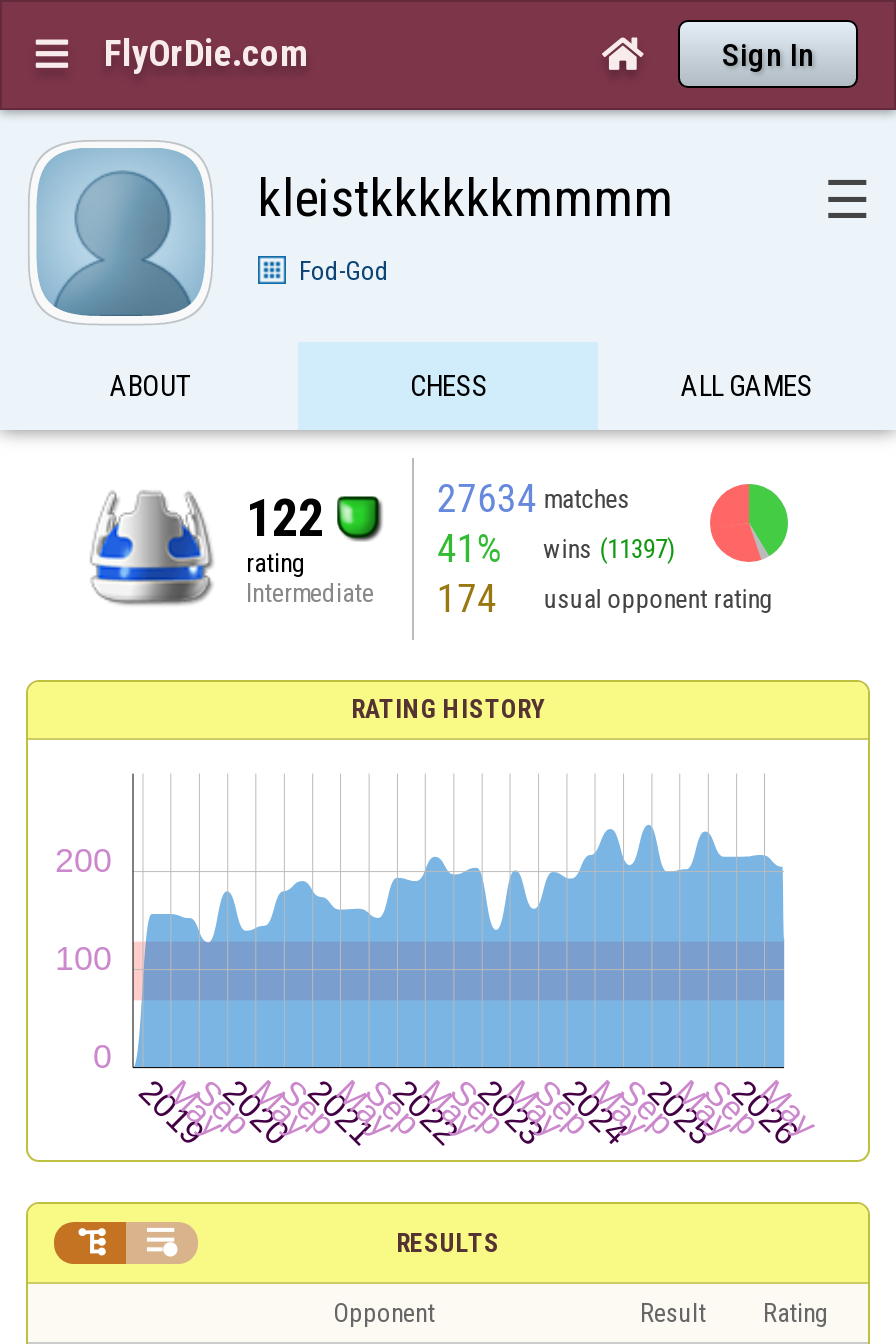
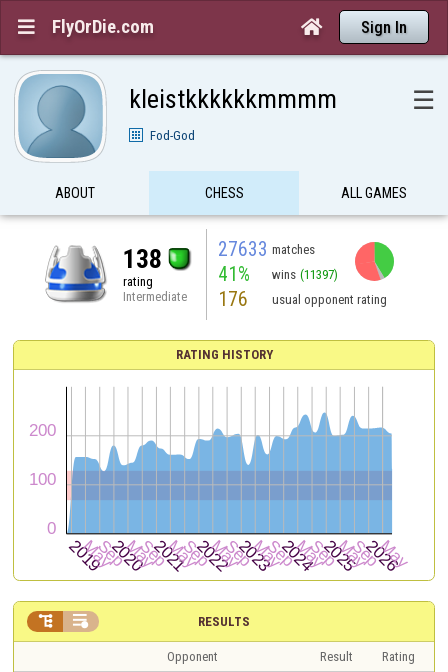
- 27634 matches
+ 27633 matches

- 122
+ 138

- 174 usual opponent rating
+ 176 usual opponent rating
